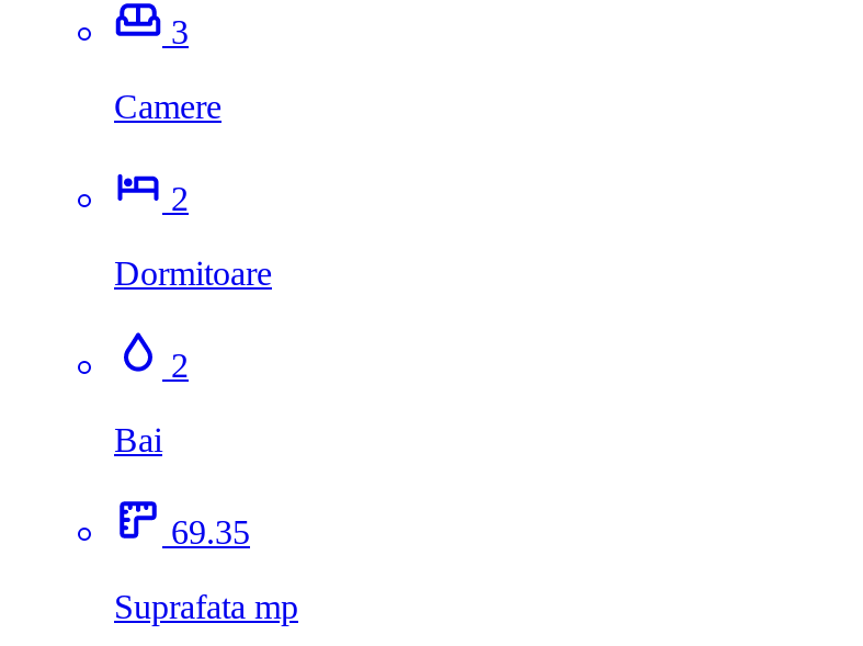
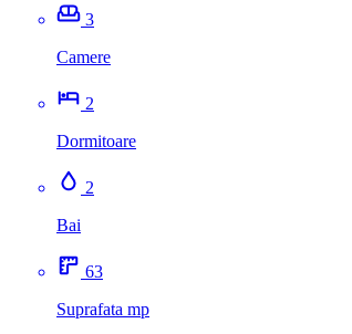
- 69.35
+ 63
